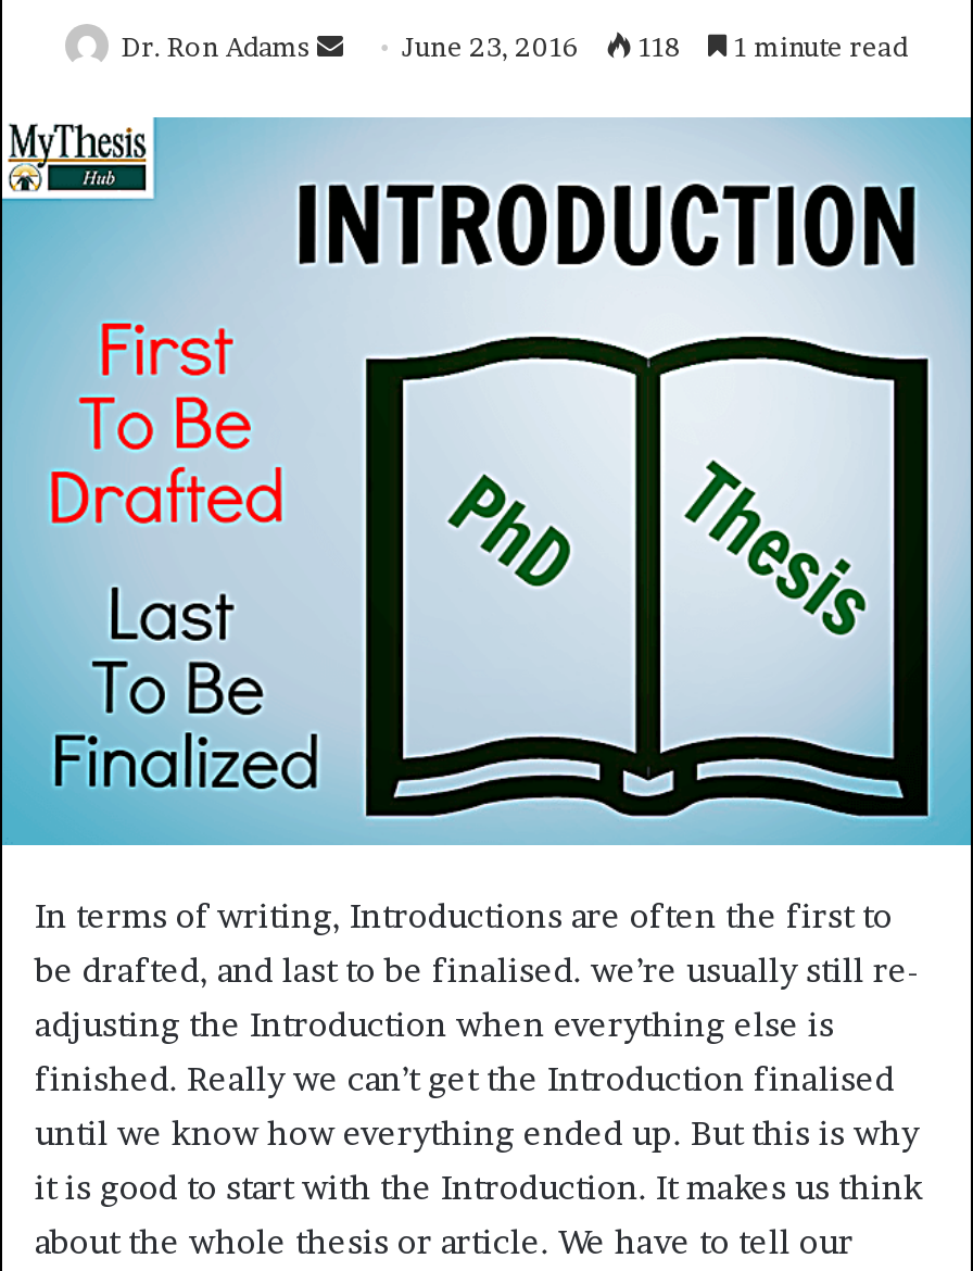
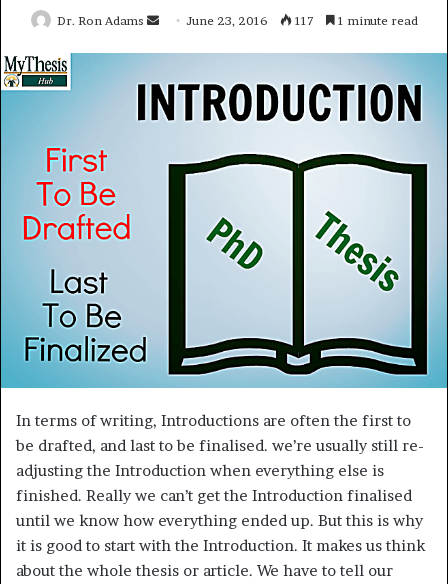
- 118
+ 117
